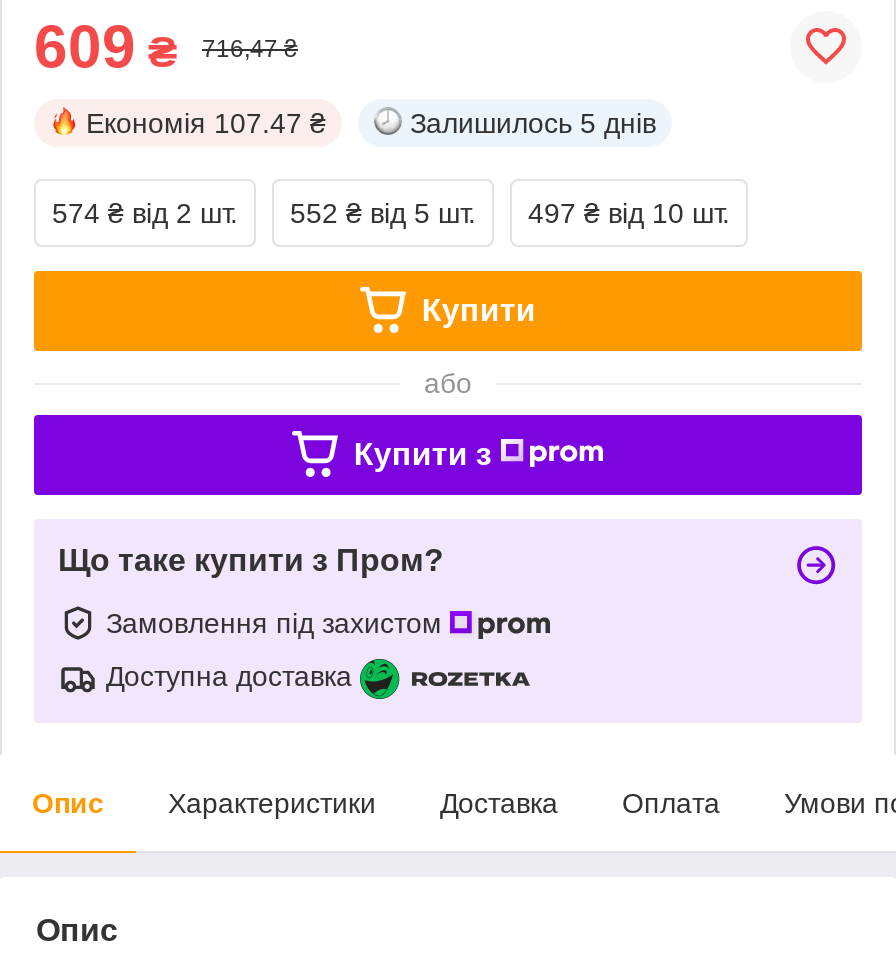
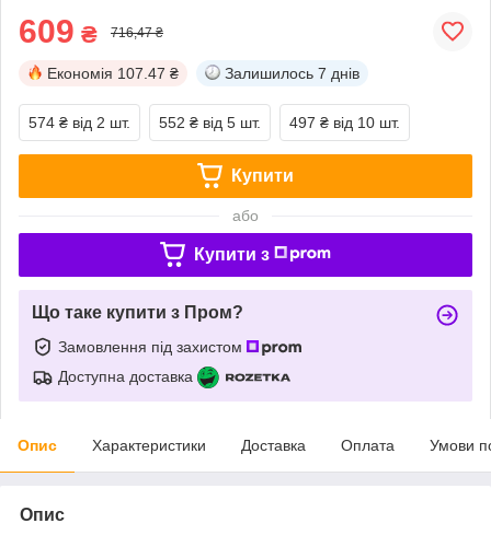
- Залишилось 5 днів
+ Залишилось 7 днів
